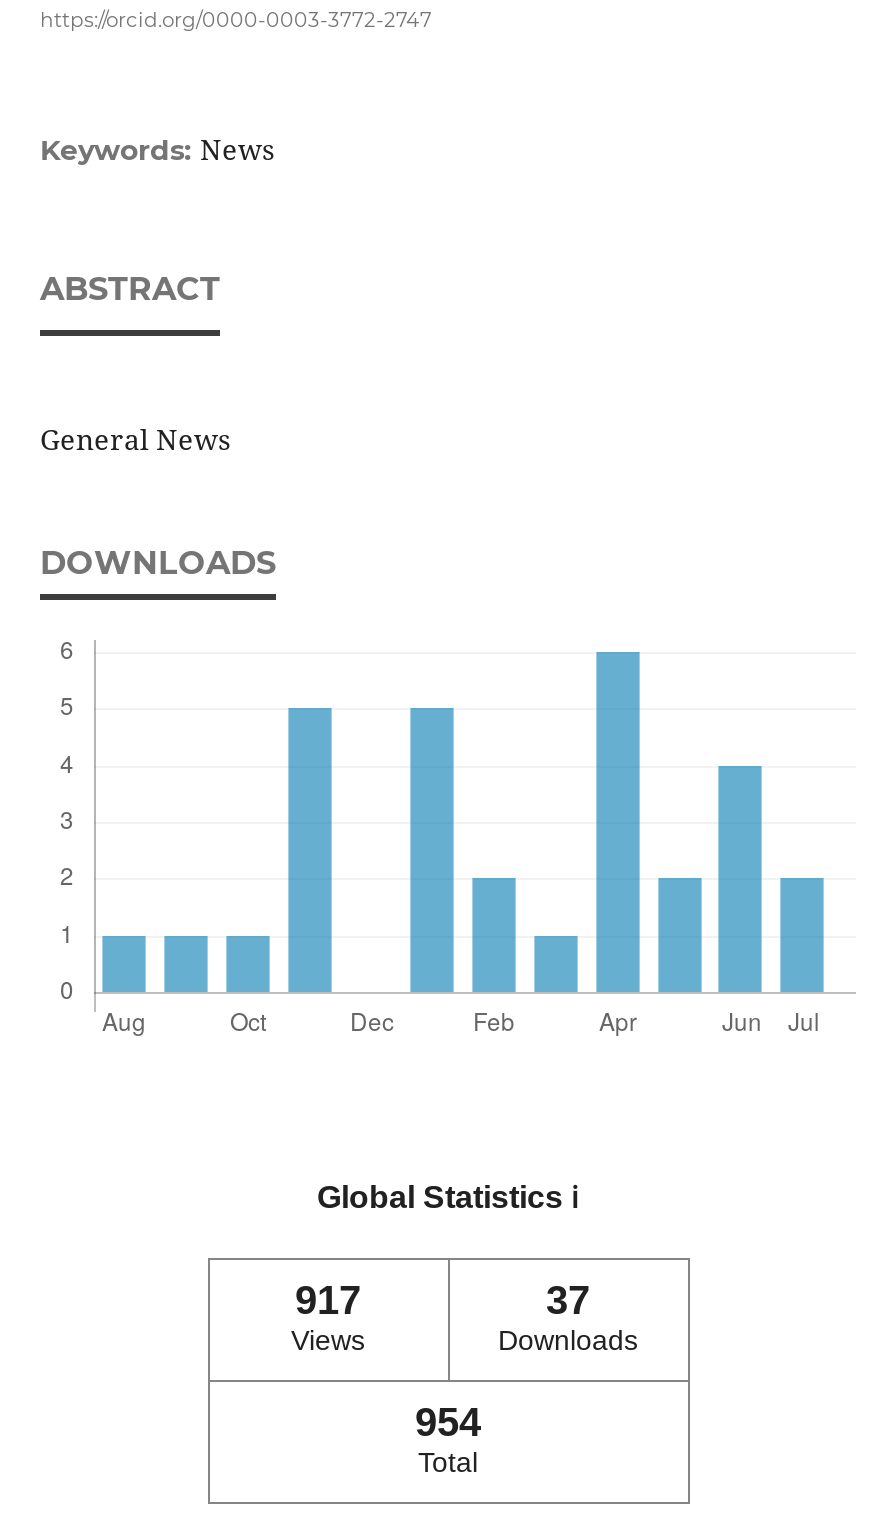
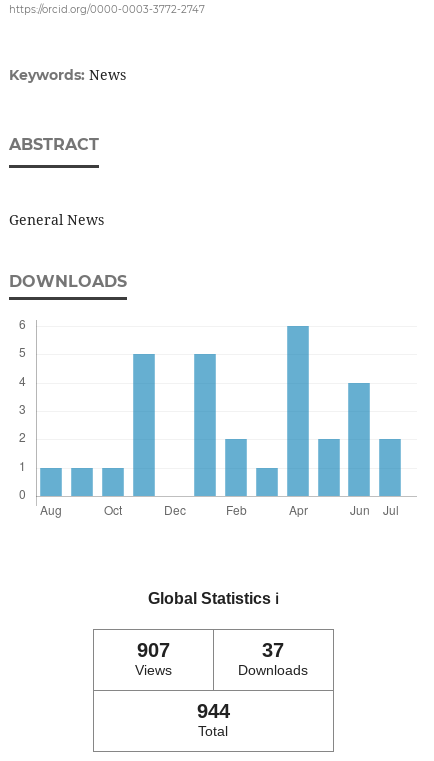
- 917
+ 907

- 954
+ 944
